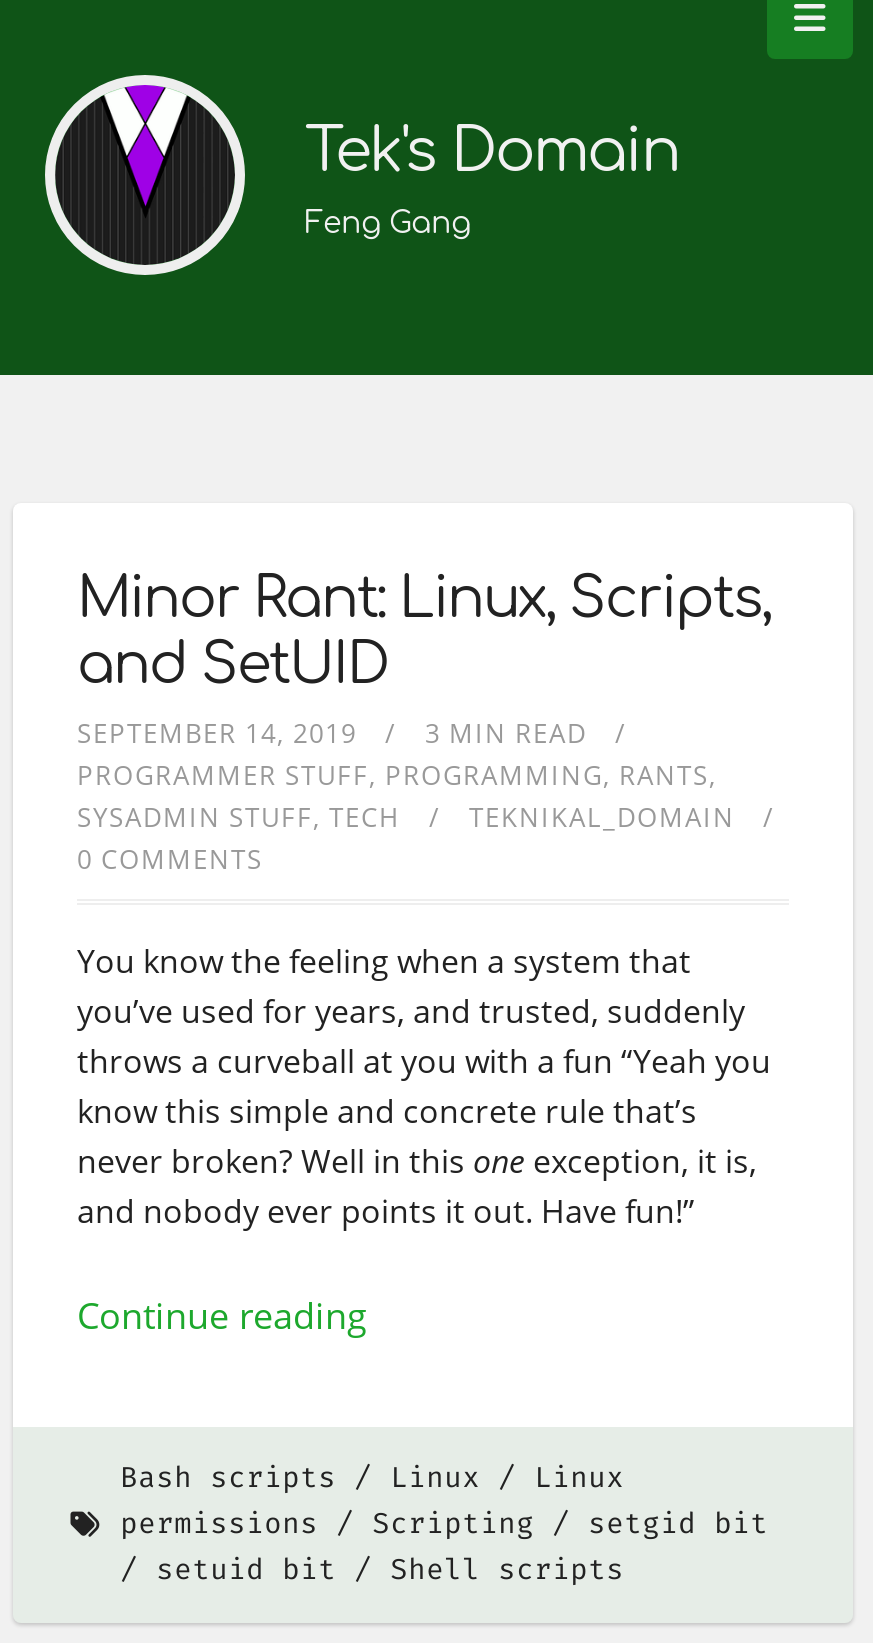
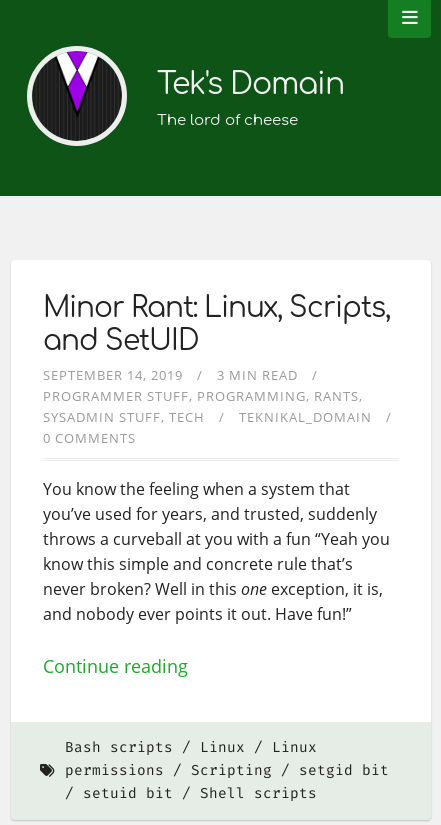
- Feng Gang
+ The lord of cheese
